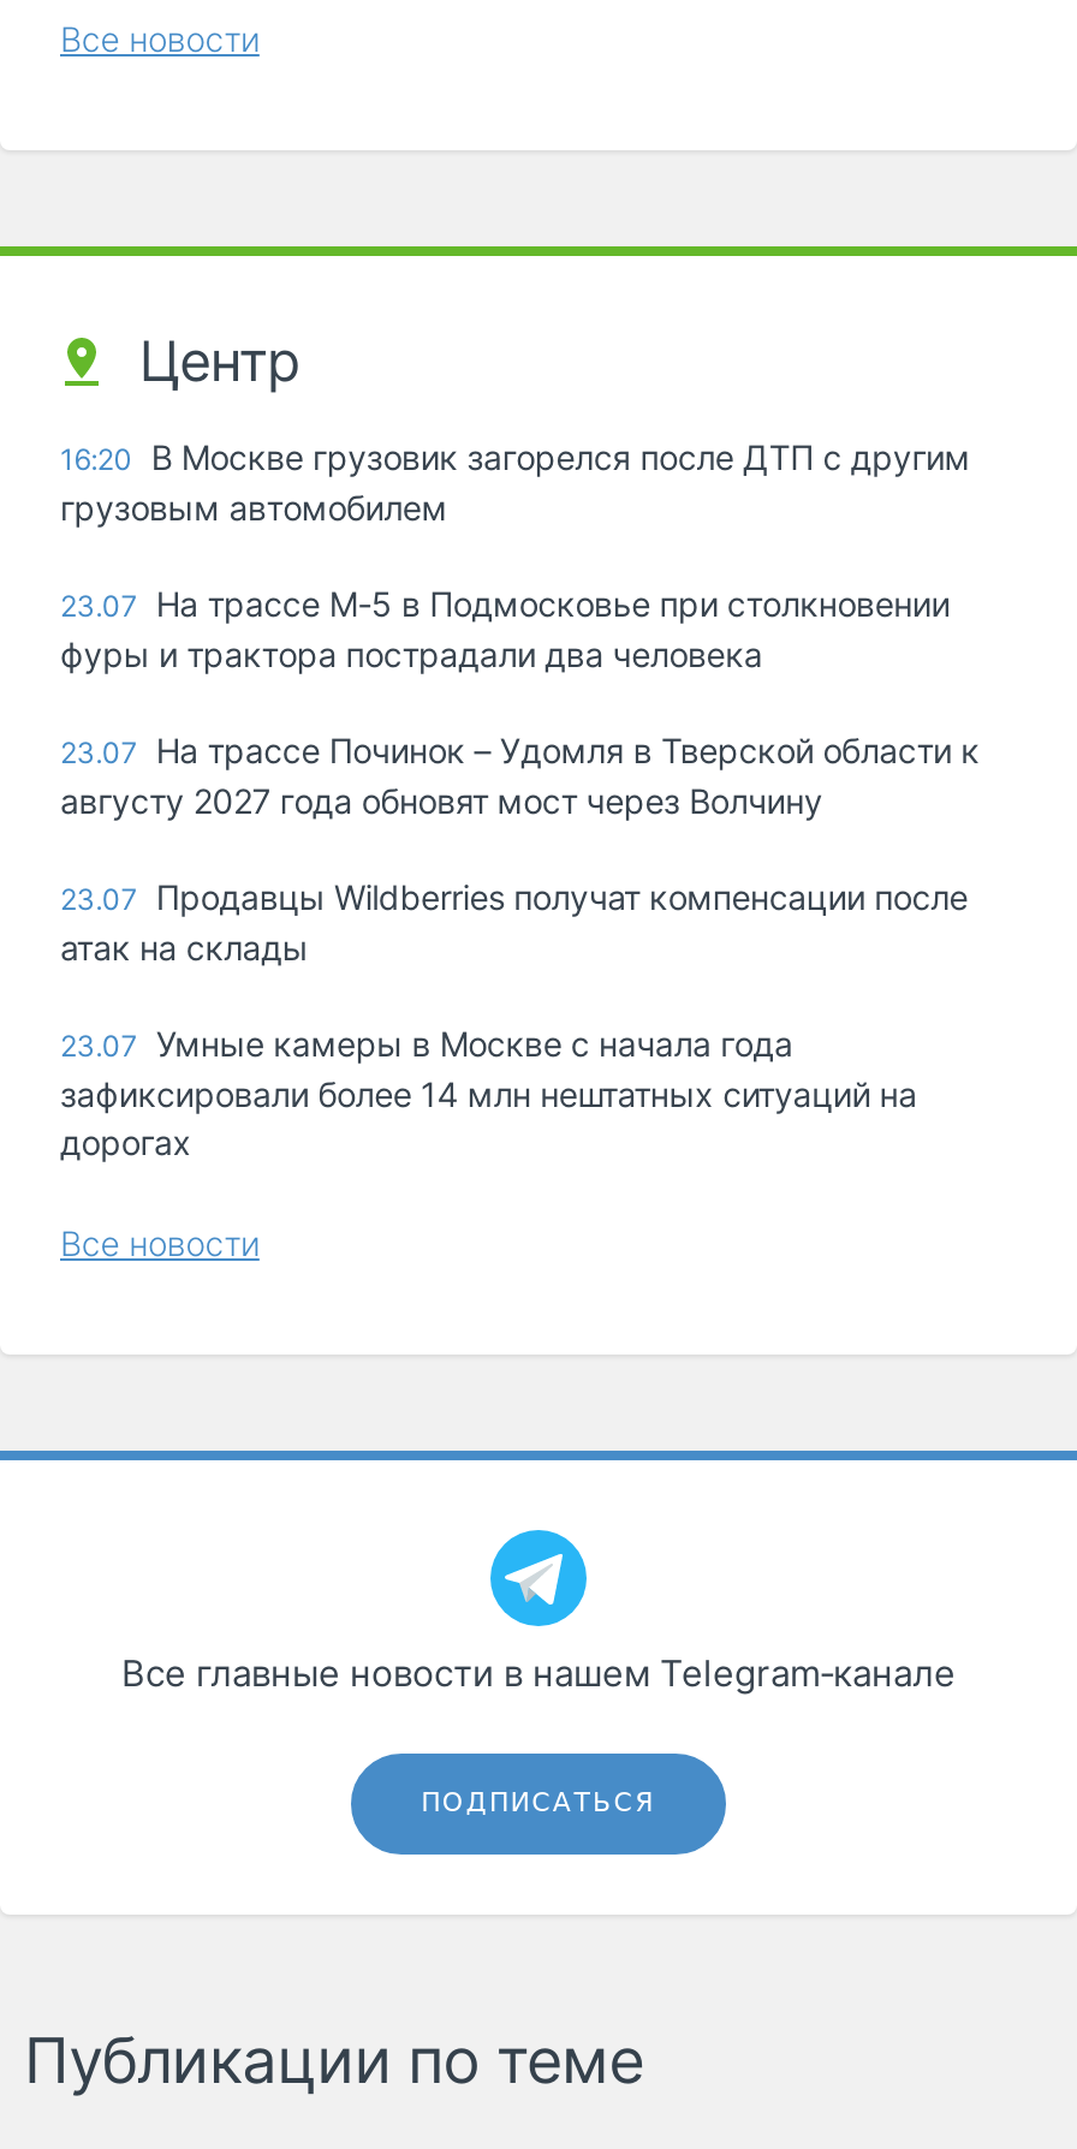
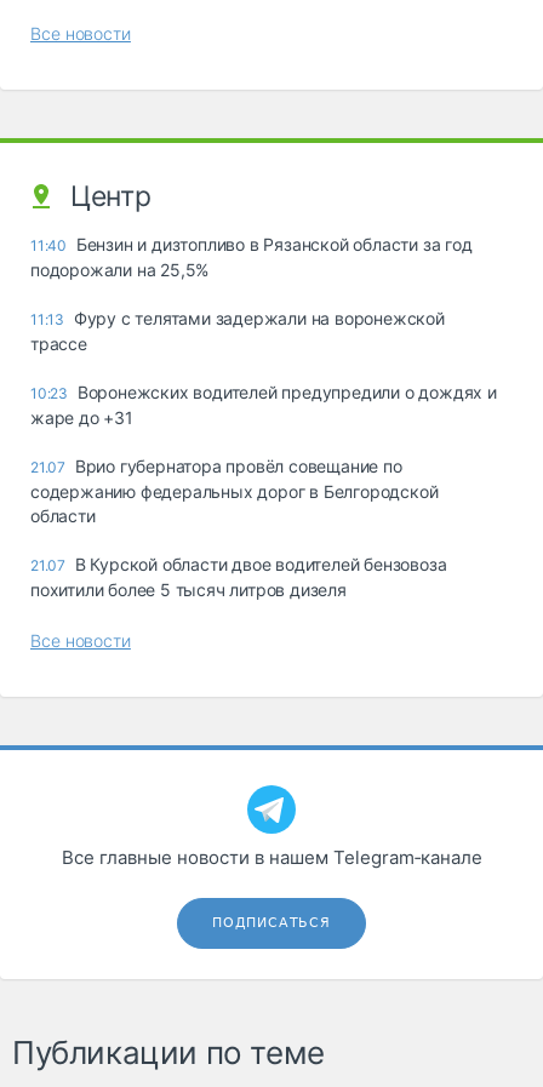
- 16:20 В Москве грузовик загорелся после ДТП с другим
- грузовым автомобилем
+ 11:40 Бензин и дизтопливо в Рязанской области за год
+ подорожали на 25,5%

- 23.07 На трассе М-5 в Подмосковье при столкновении
- фуры и трактора пострадали два человека
+ 11:13 Фуру с телятами задержали на воронежской
+ трассе

- 23.07 На трассе Починок – Удомля в Тверской области к
- августу 2027 года обновят мост через Волчину
+ 10:23 Воронежских водителей предупредили о дождях и
+ жаре до +31

- 23.07 Продавцы Wildberries получат компенсации после
- атак на склады
+ 21.07 Врио губернатора провёл совещание по
+ содержанию федеральных дорог в Белгородской
+ области

- 23.07 Умные камеры в Москве с начала года
- зафиксировали более 14 млн нештатных ситуаций на
- дорогах
+ 21.07 В Курской области двое водителей бензовоза
+ похитили более 5 тысяч литров дизеля
